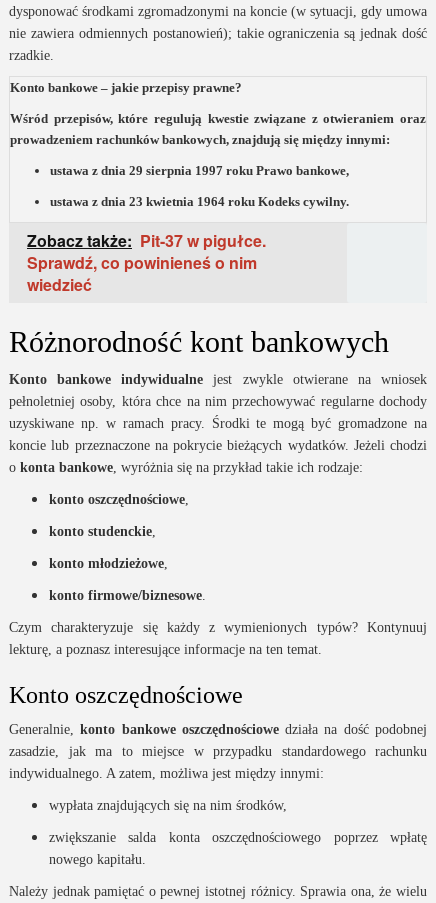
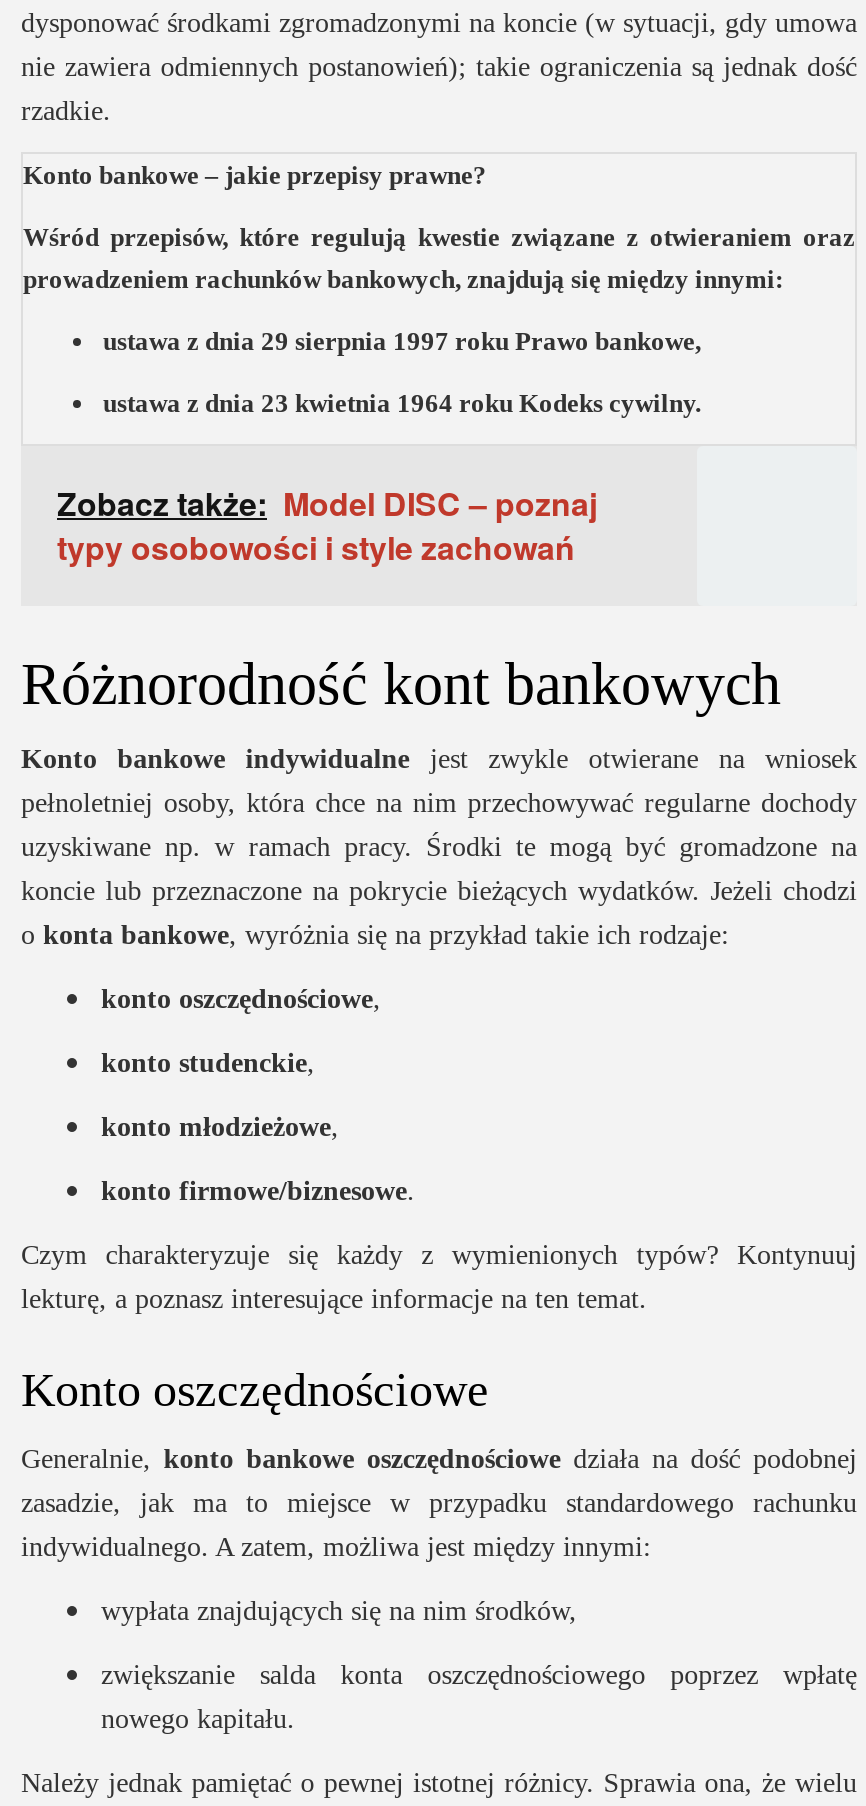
- Zobacz także: Pit-37 w pigułce.
- Sprawdź, co powinieneś o nim
- wiedzieć
+ Zobacz także: Model DISC – poznaj
+ typy osobowości i style zachowań
